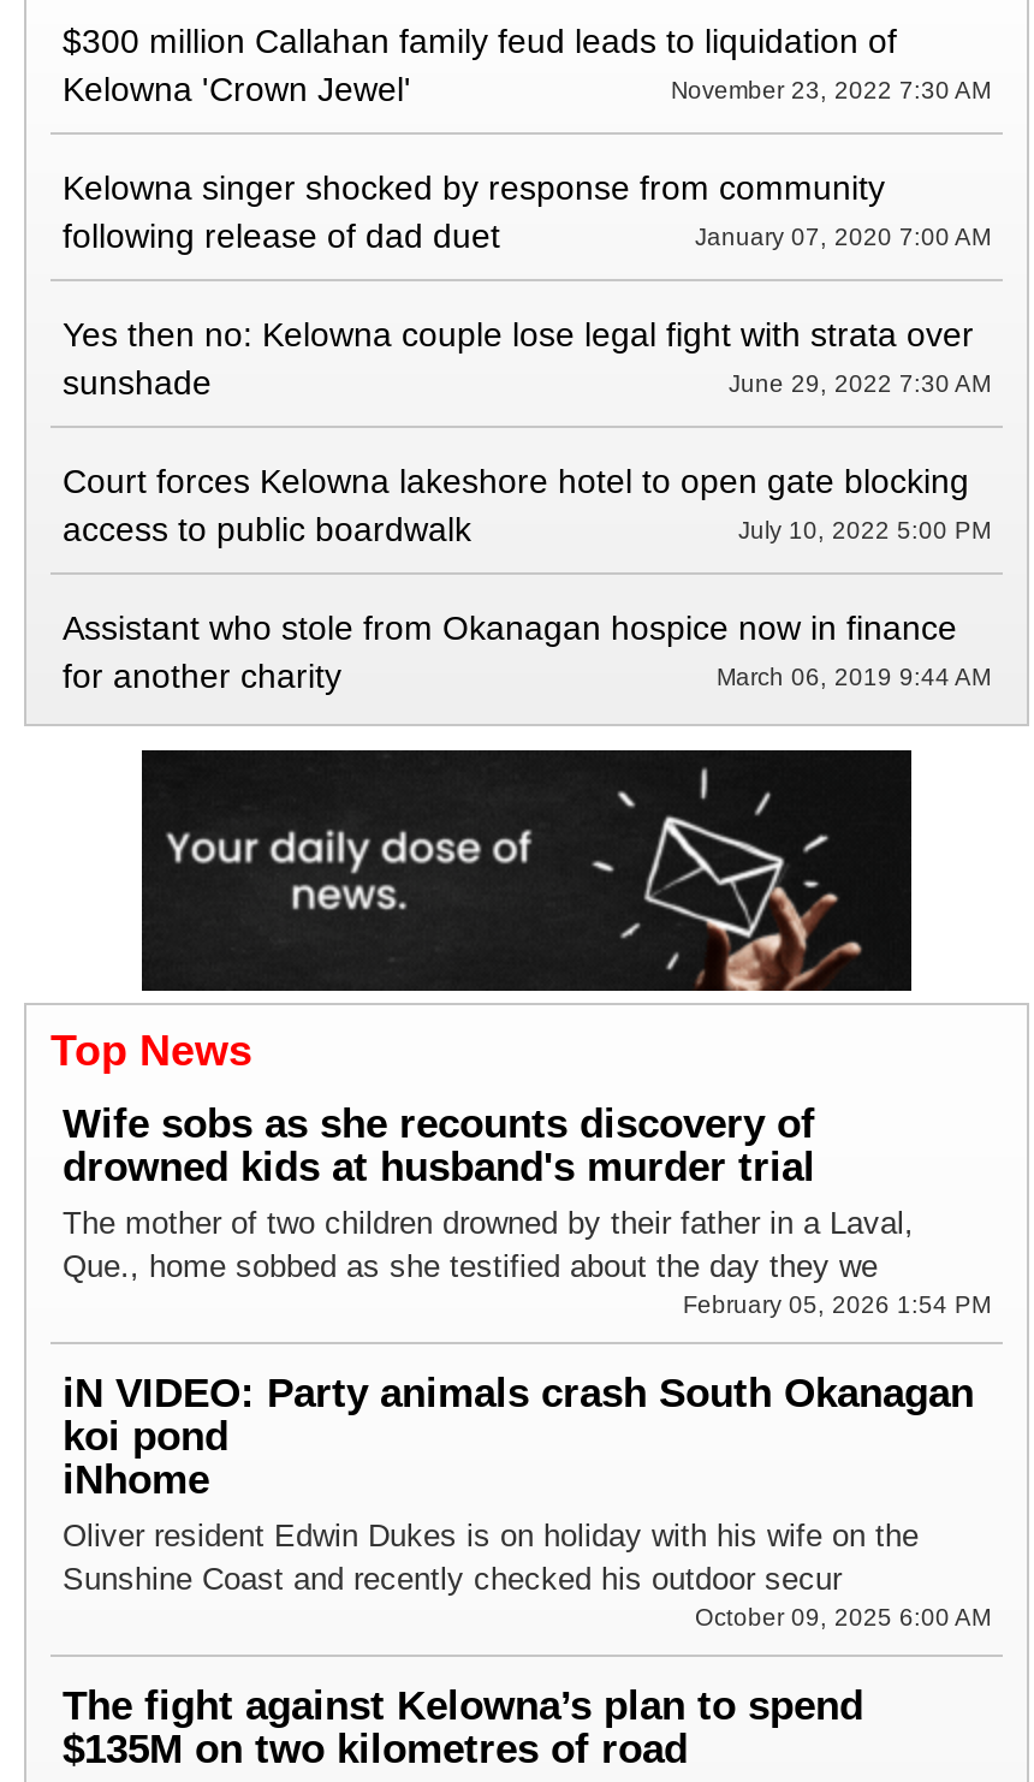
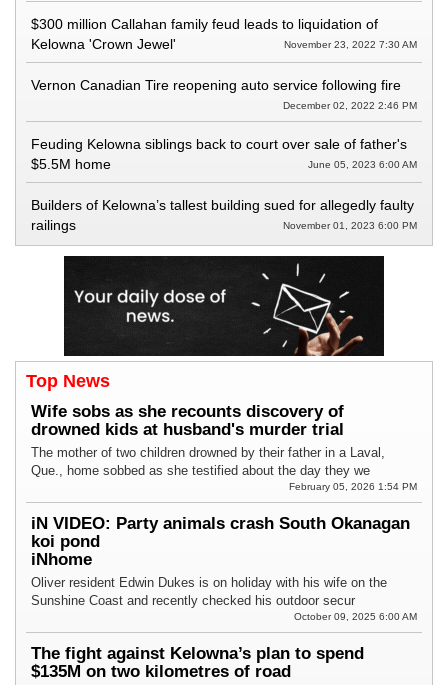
- Kelowna singer shocked by response from community
- following release of dad duet
- January 07, 2020 7:00 AM
- Yes then no: Kelowna couple lose legal fight with strata over
- sunshade
- June 29, 2022 7:30 AM
- Court forces Kelowna lakeshore hotel to open gate blocking
- access to public boardwalk
- July 10, 2022 5:00 PM
- Assistant who stole from Okanagan hospice now in finance
- for another charity
- March 06, 2019 9:44 AM
+ Vernon Canadian Tire reopening auto service following fire
+ December 02, 2022 2:46 PM
+ Feuding Kelowna siblings back to court over sale of father's
+ $5.5M home
+ June 05, 2023 6:00 AM
+ Builders of Kelowna’s tallest building sued for allegedly faulty
+ railings
+ November 01, 2023 6:00 PM
